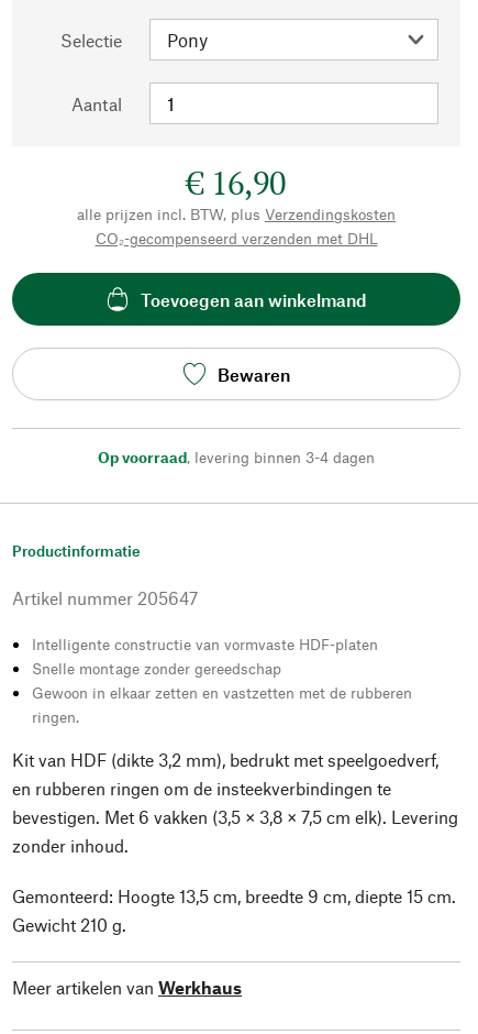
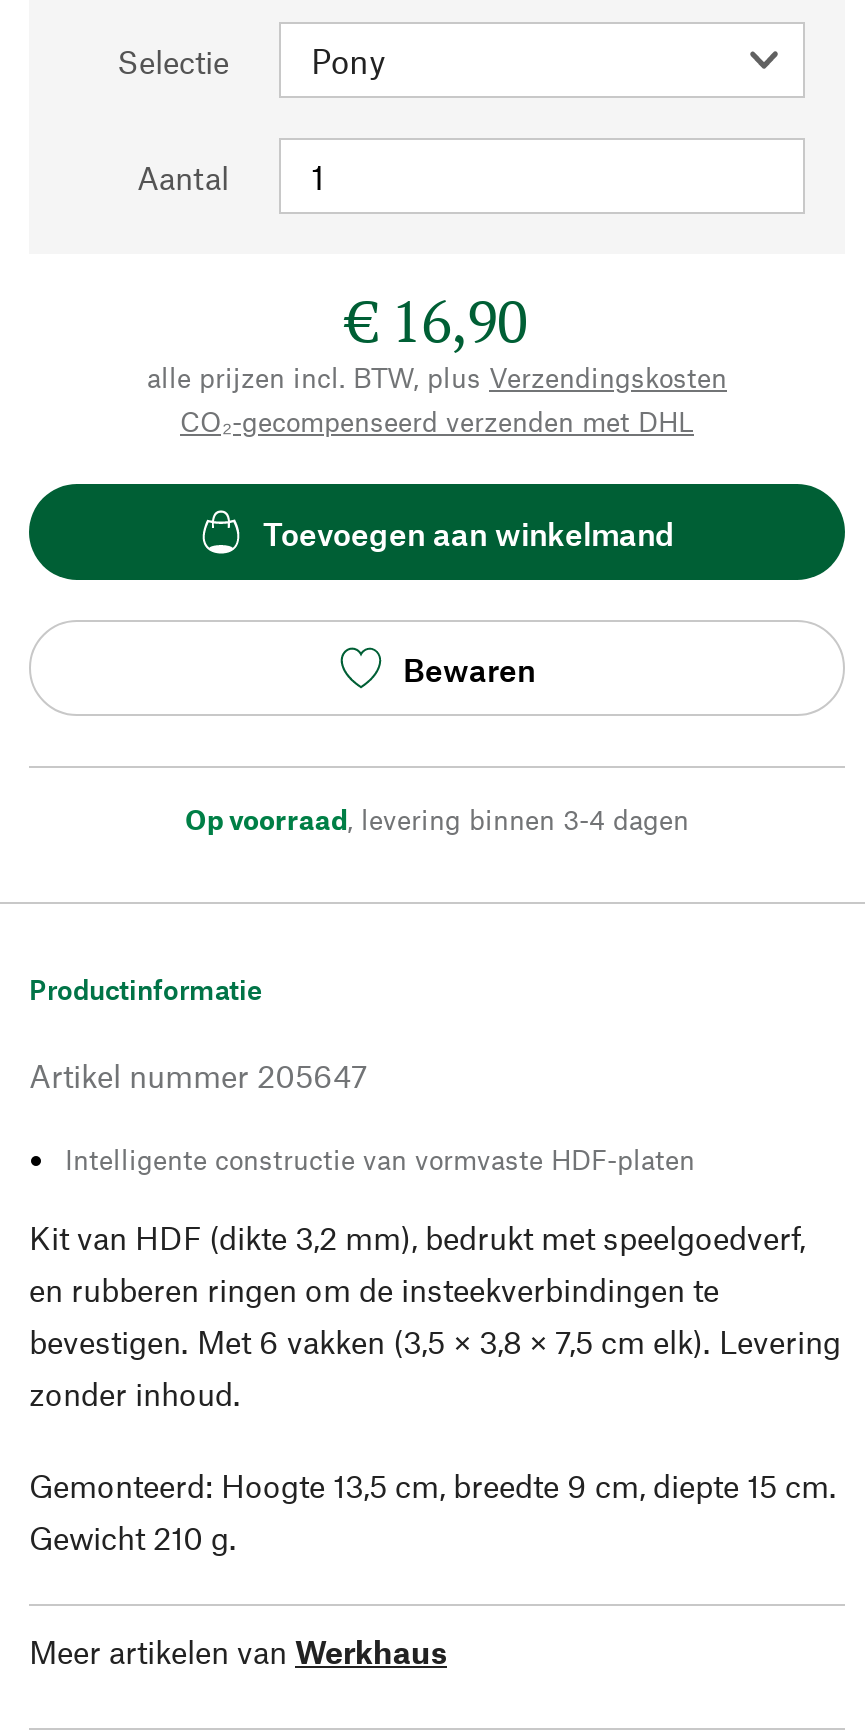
- Snelle montage zonder gereedschap
- Gewoon in elkaar zetten en vastzetten met de rubberen
- ringen.
